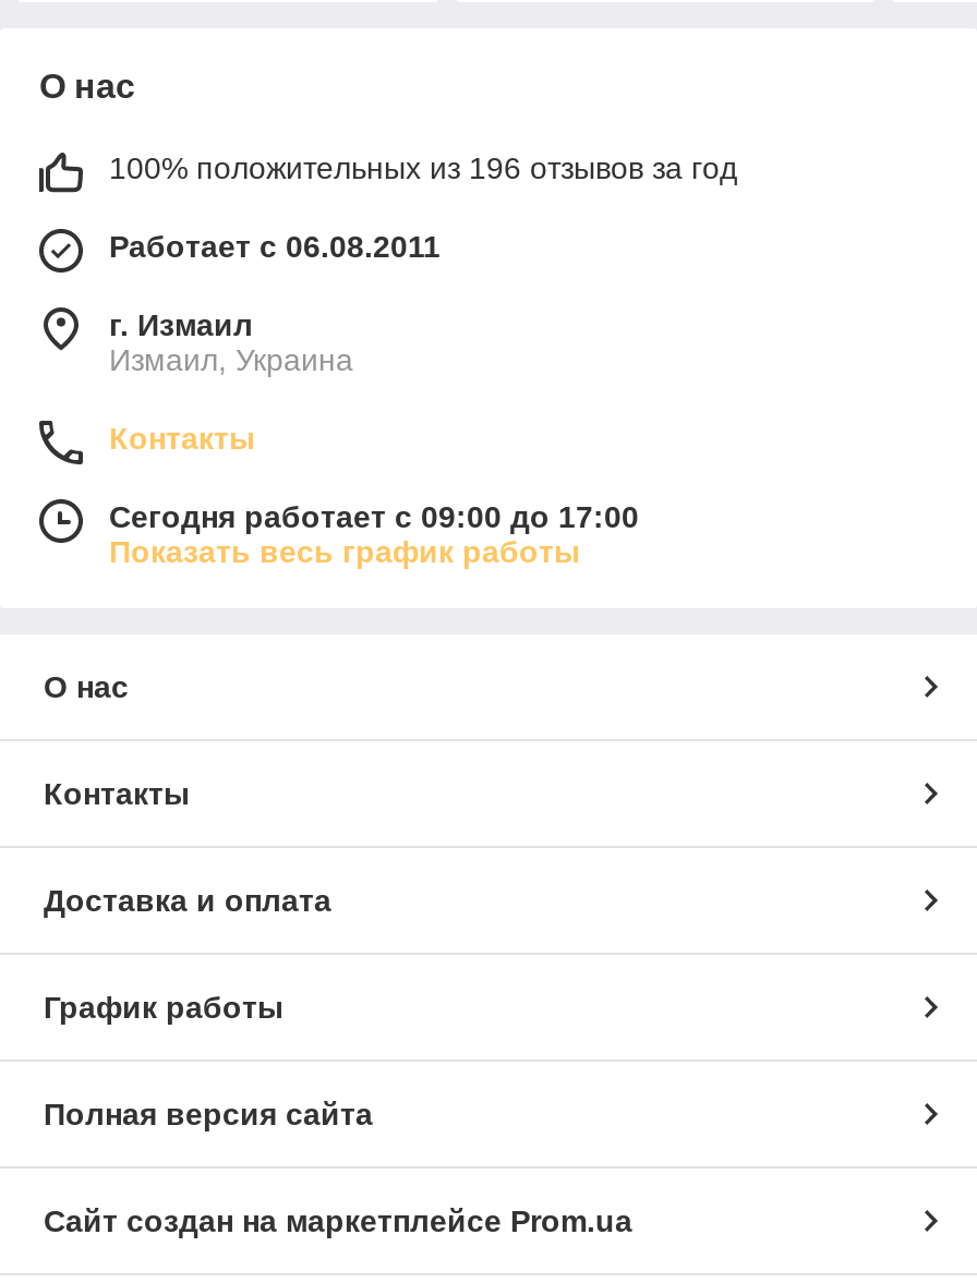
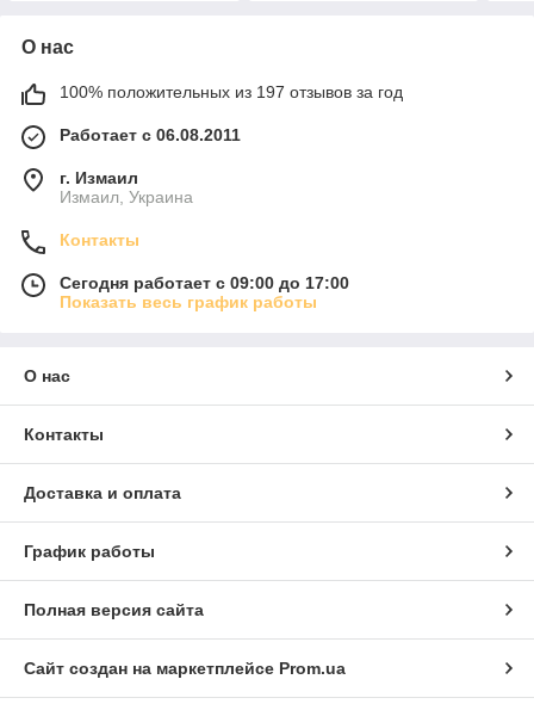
- 100% положительных из 196 отзывов за год
+ 100% положительных из 197 отзывов за год
